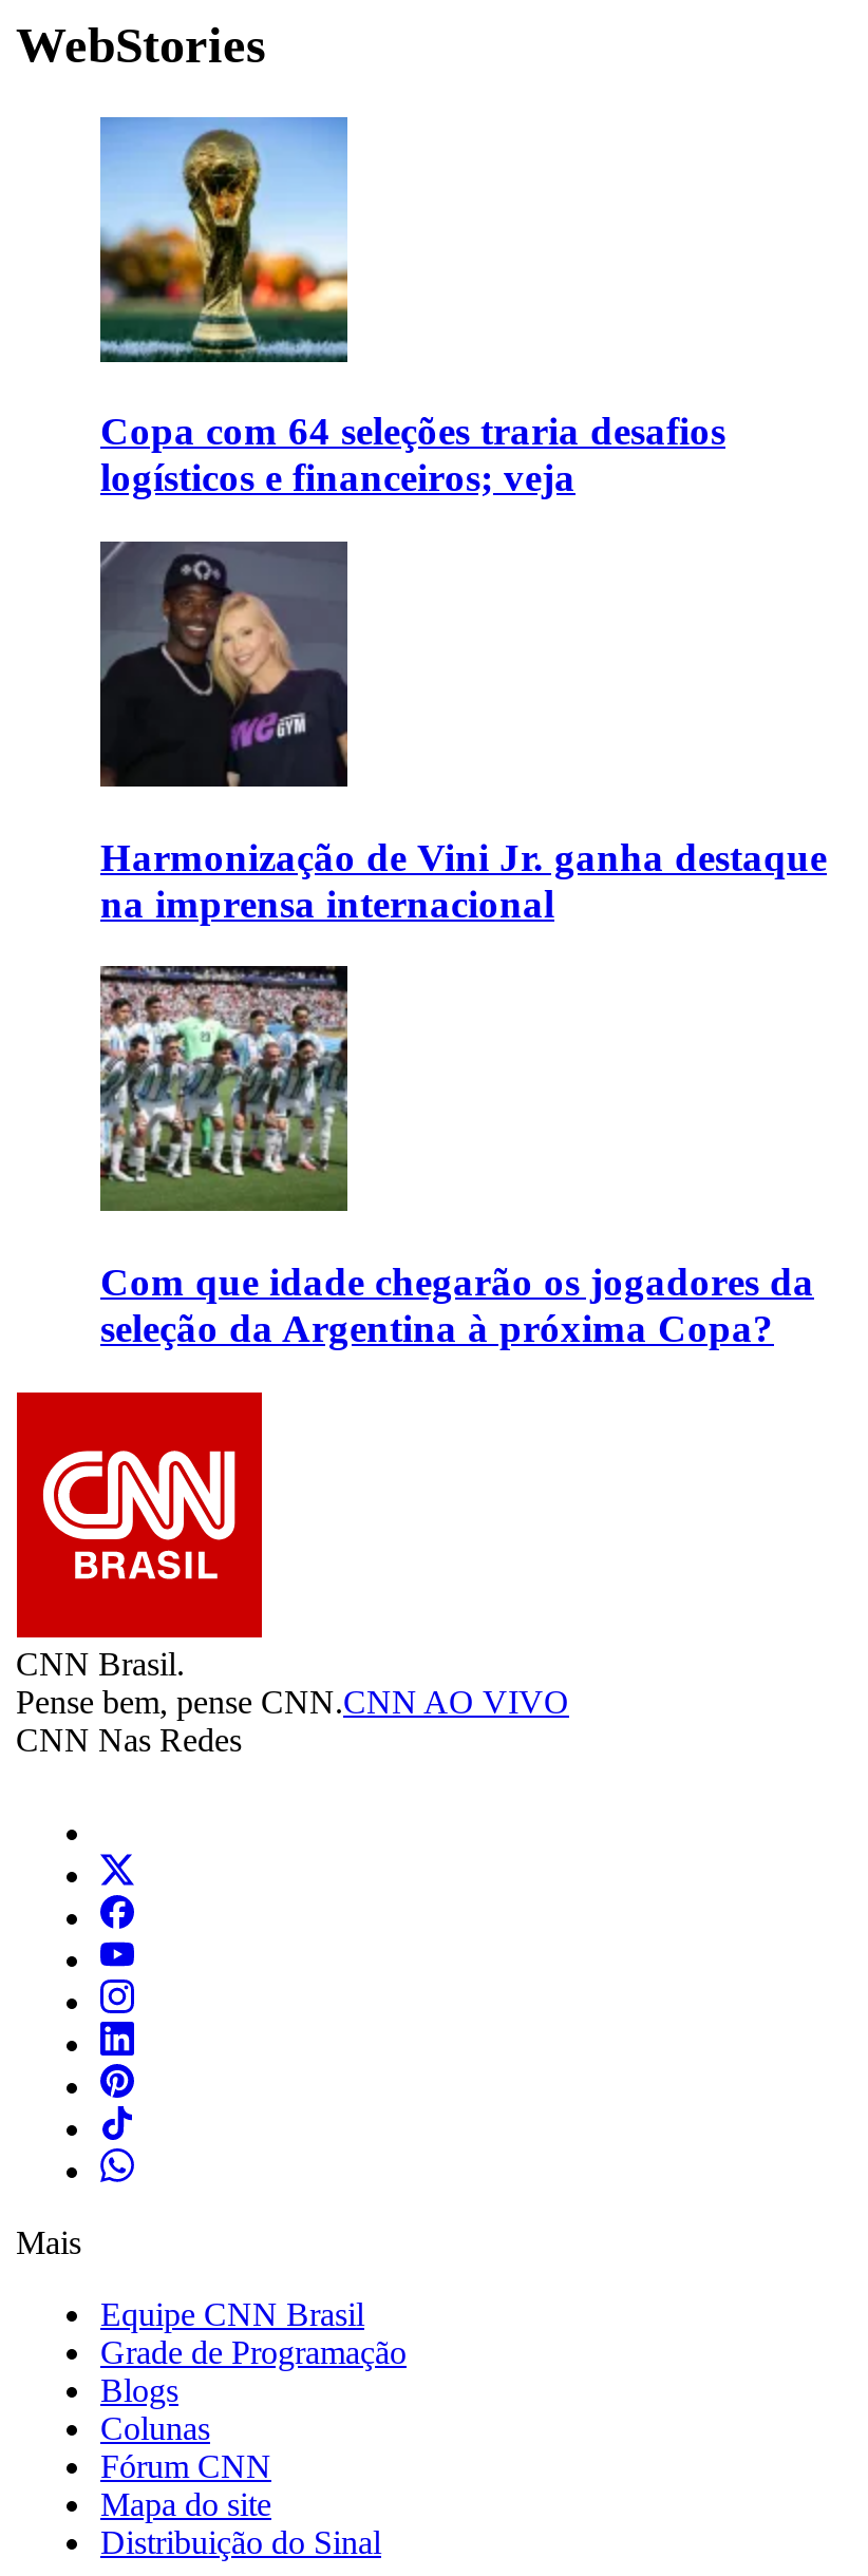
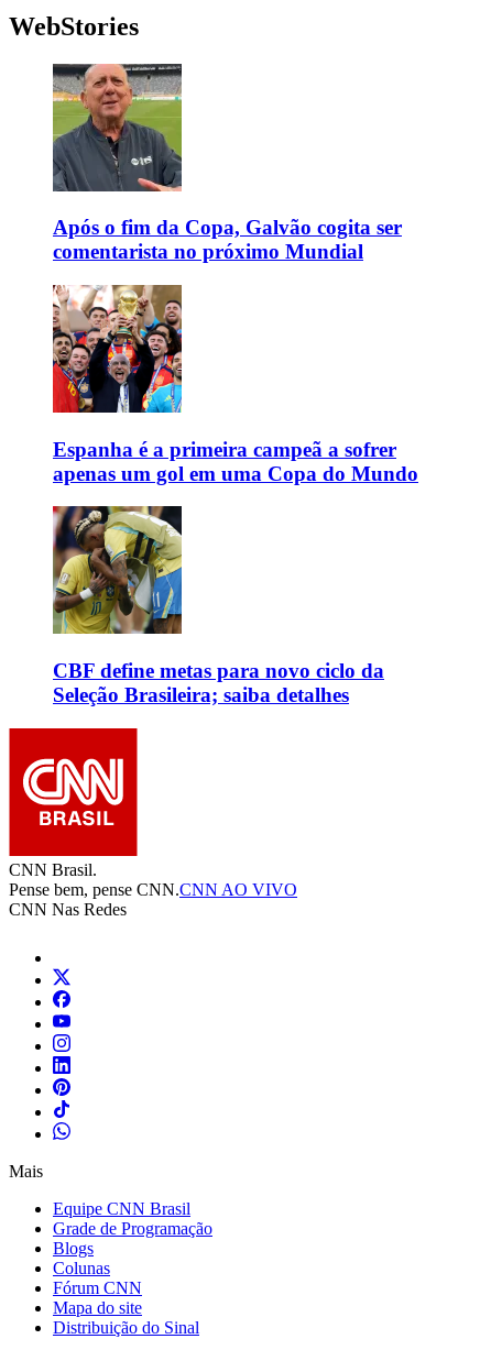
- [image]
- Copa com 64 seleções traria desafios
- logísticos e financeiros; veja
+ [image]
+ Após o fim da Copa, Galvão cogita ser
+ comentarista no próximo Mundial

- [image]
- Harmonização de Vini Jr. ganha destaque
- na imprensa internacional
+ [image]
+ Espanha é a primeira campeã a sofrer
+ apenas um gol em uma Copa do Mundo

- [image]
- Com que idade chegarão os jogadores da
- seleção da Argentina à próxima Copa?
+ [image]
+ CBF define metas para novo ciclo da
+ Seleção Brasileira; saiba detalhes
